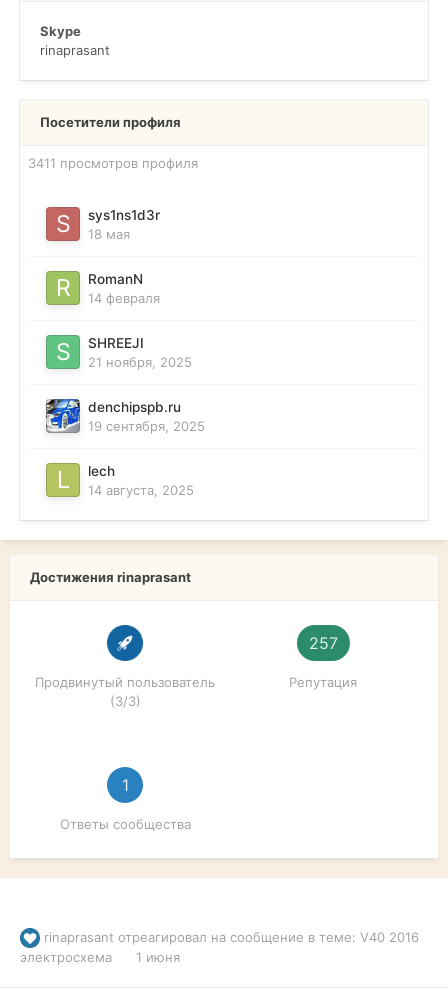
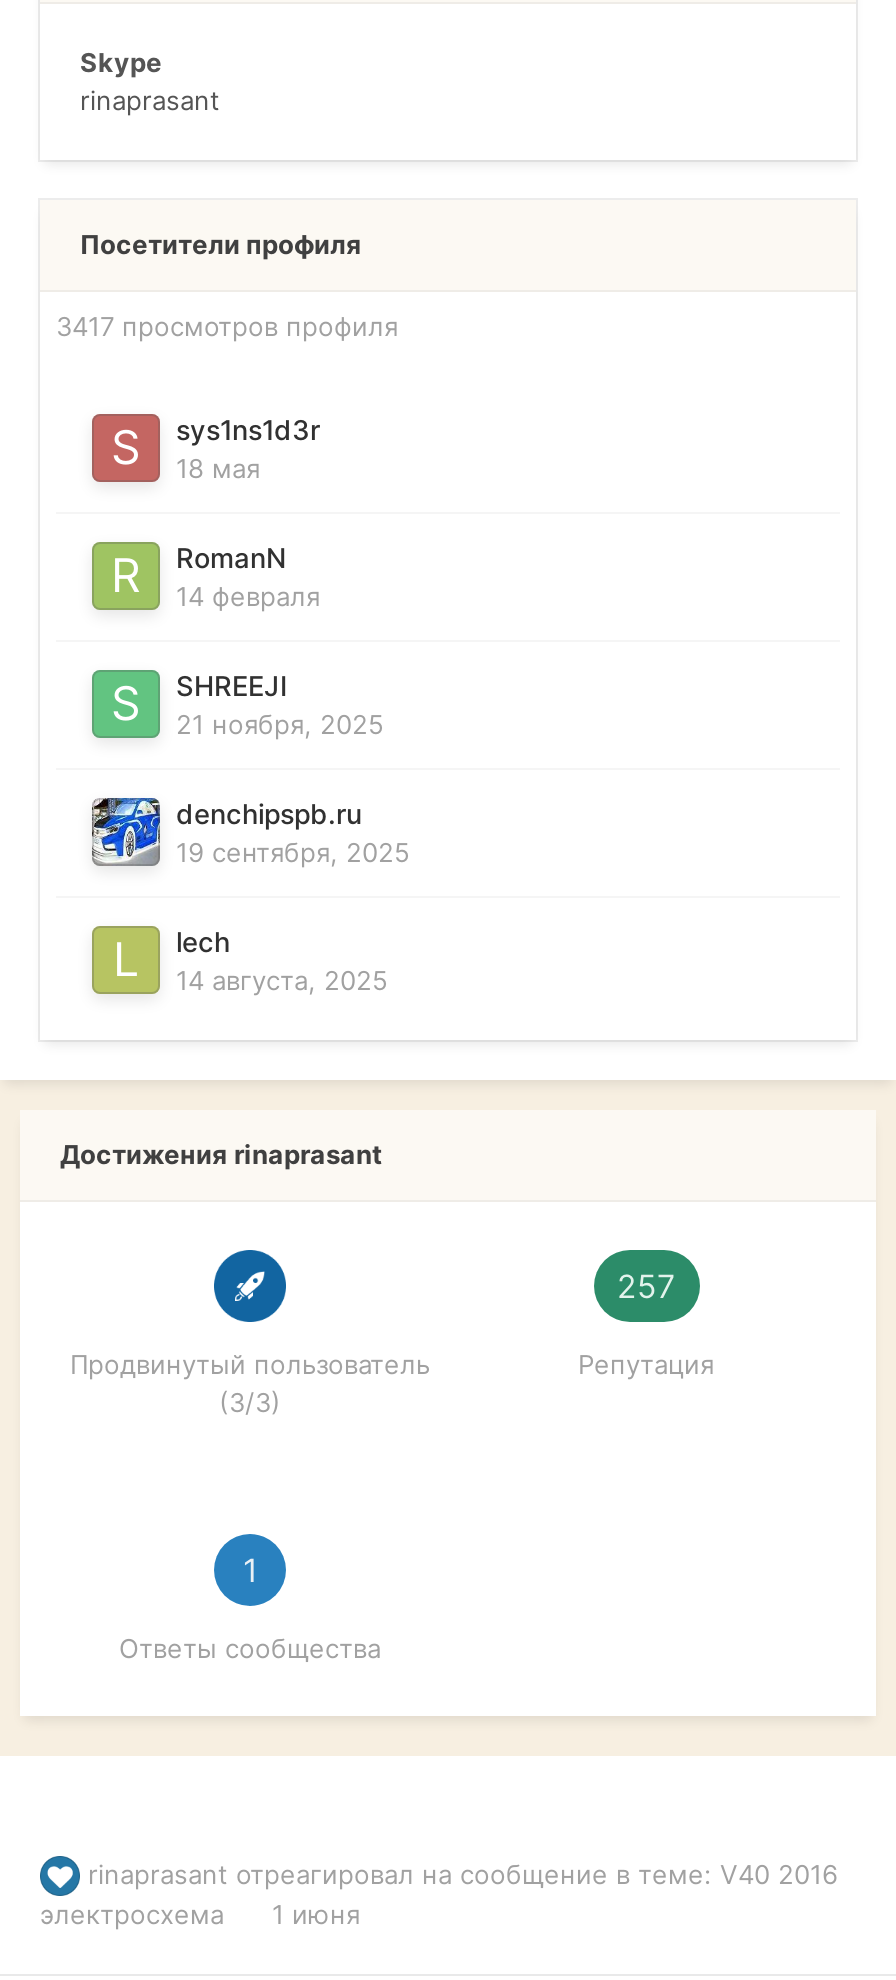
- 3411 просмотров профиля
+ 3417 просмотров профиля
